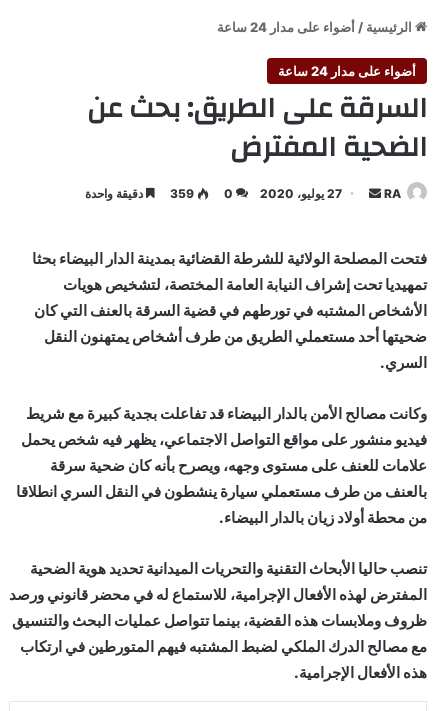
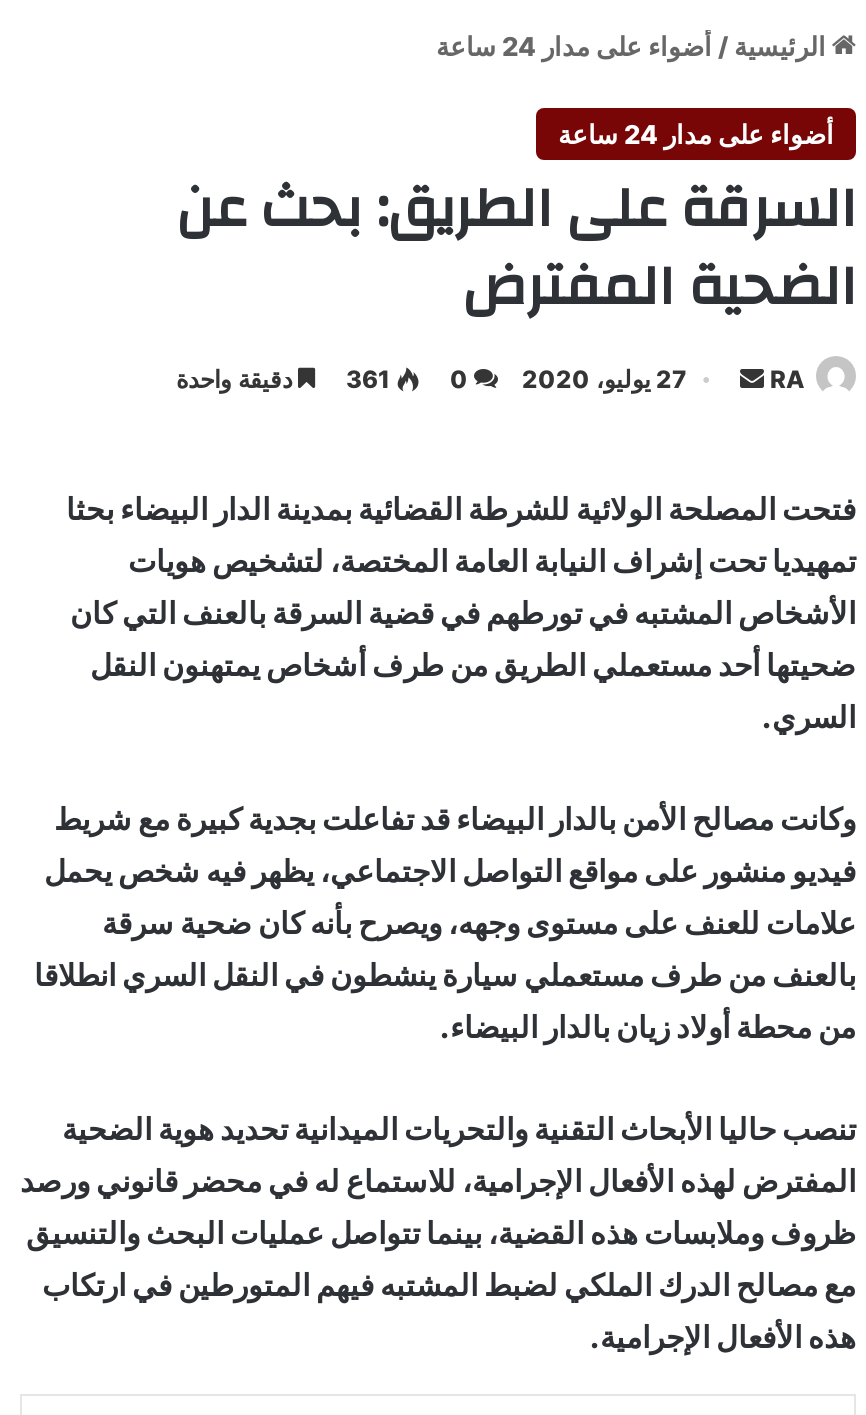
- 0 359 دقيقة واحدة
+ 0 361 دقيقة واحدة
